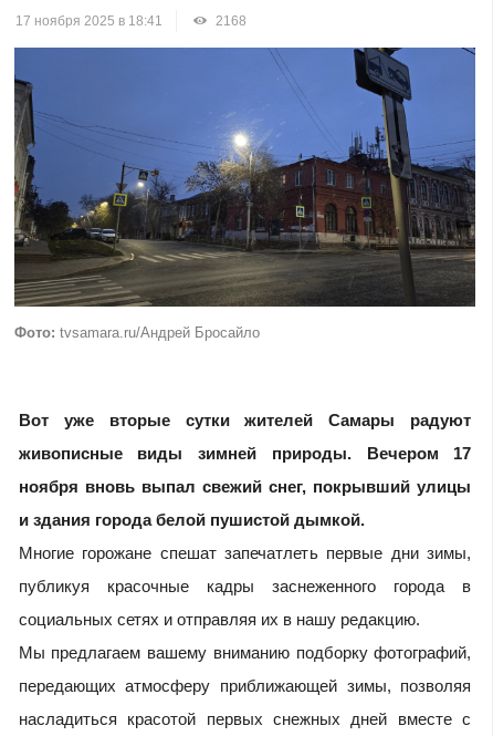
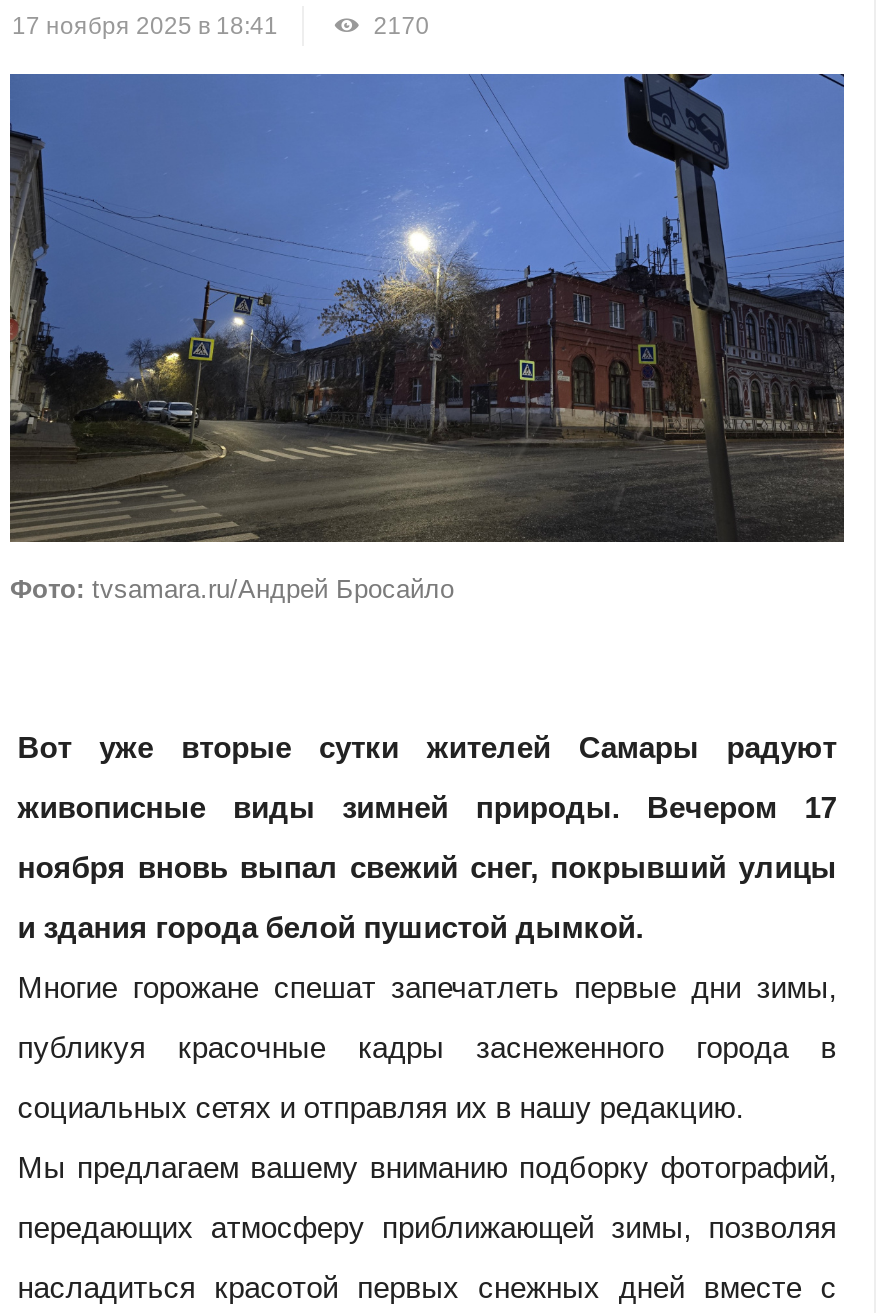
- 2168
+ 2170
